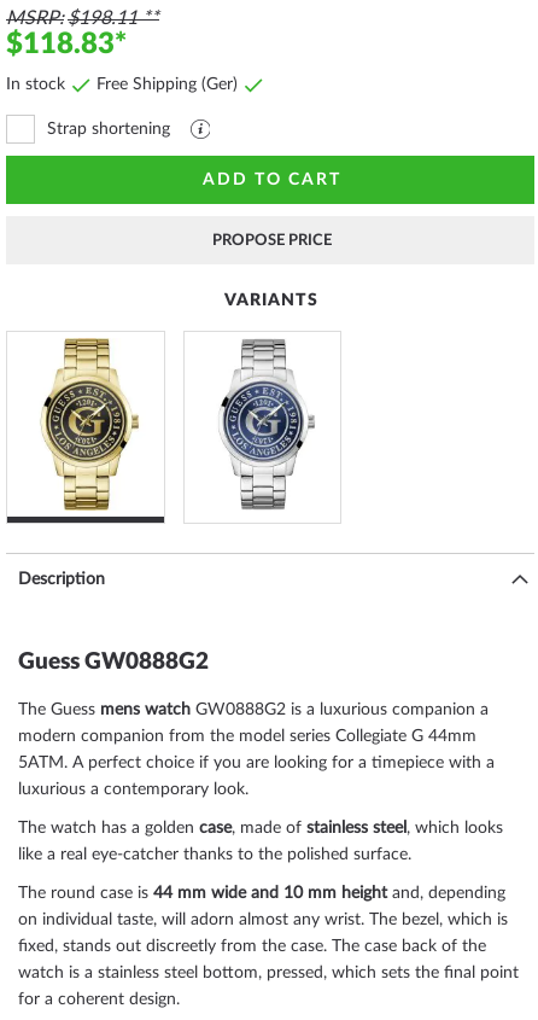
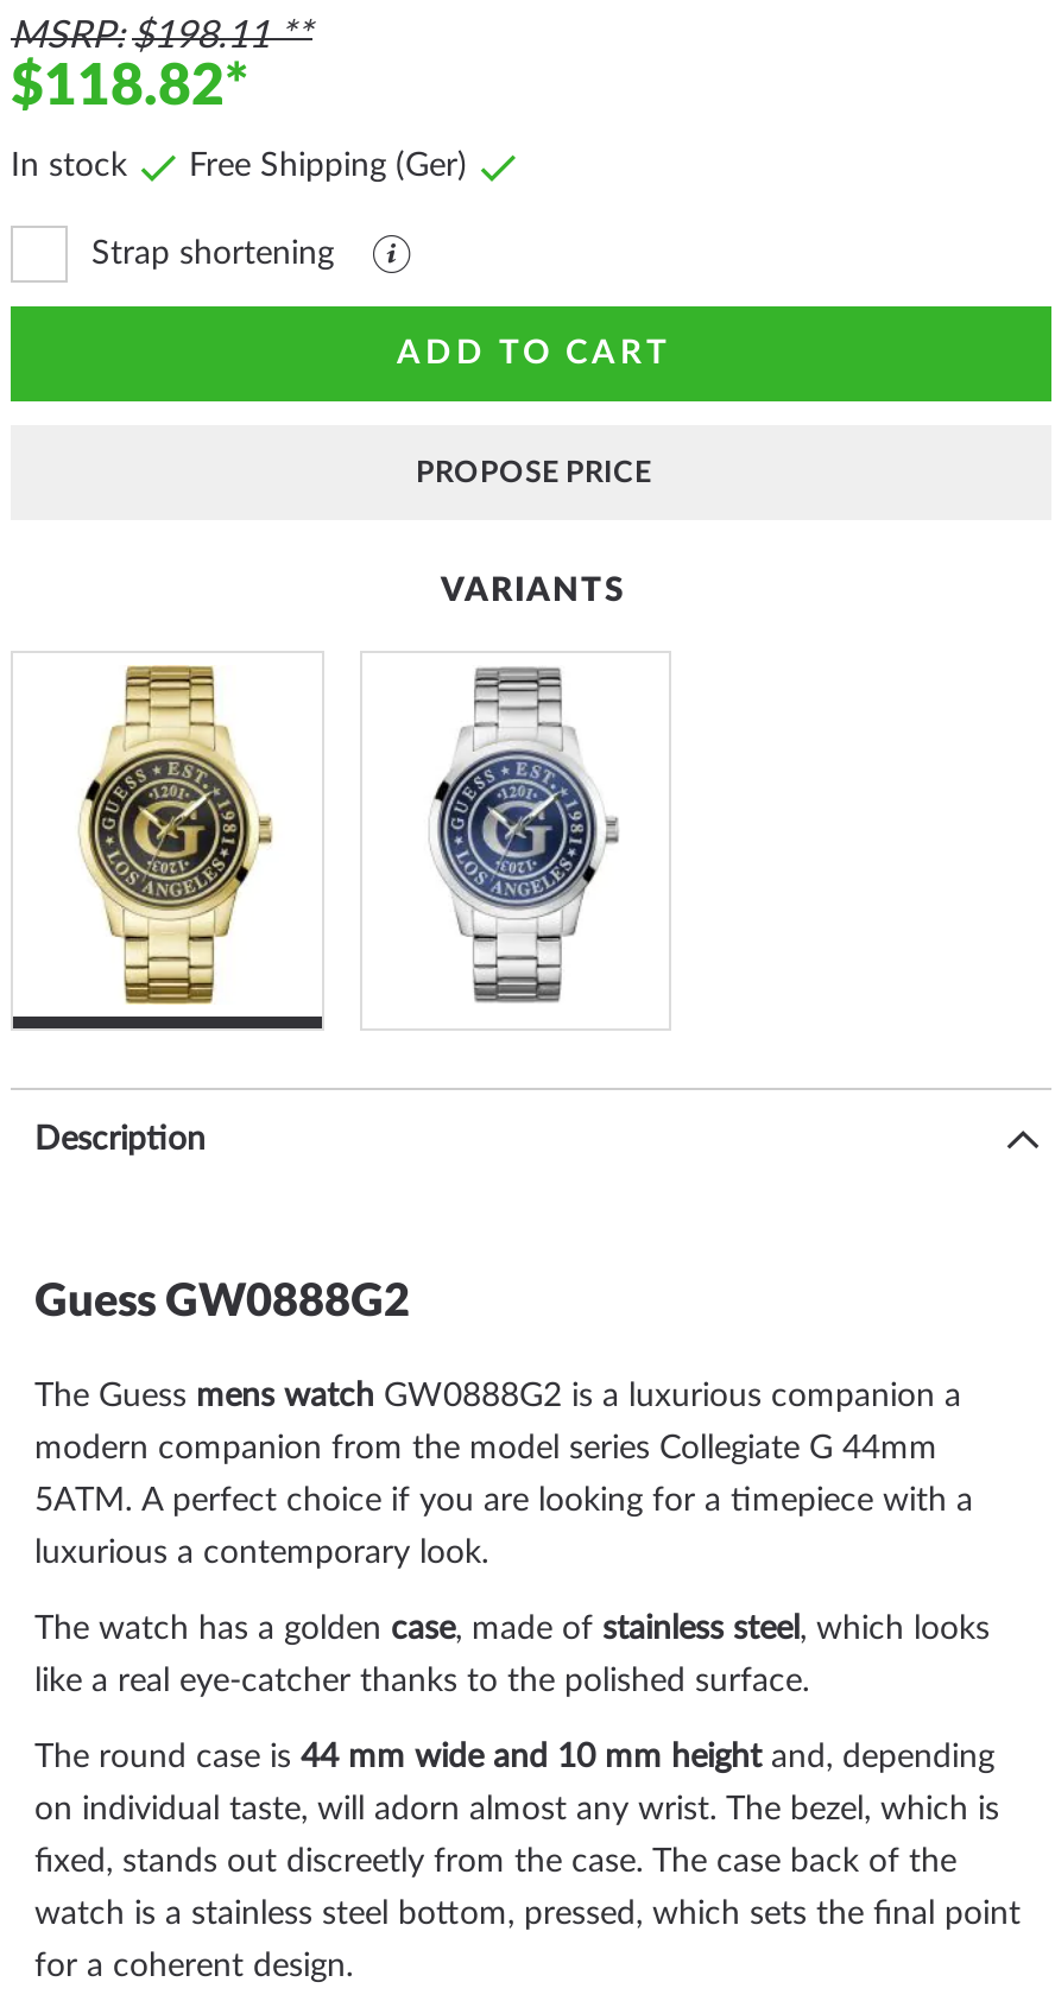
- $118.83
+ $118.82
